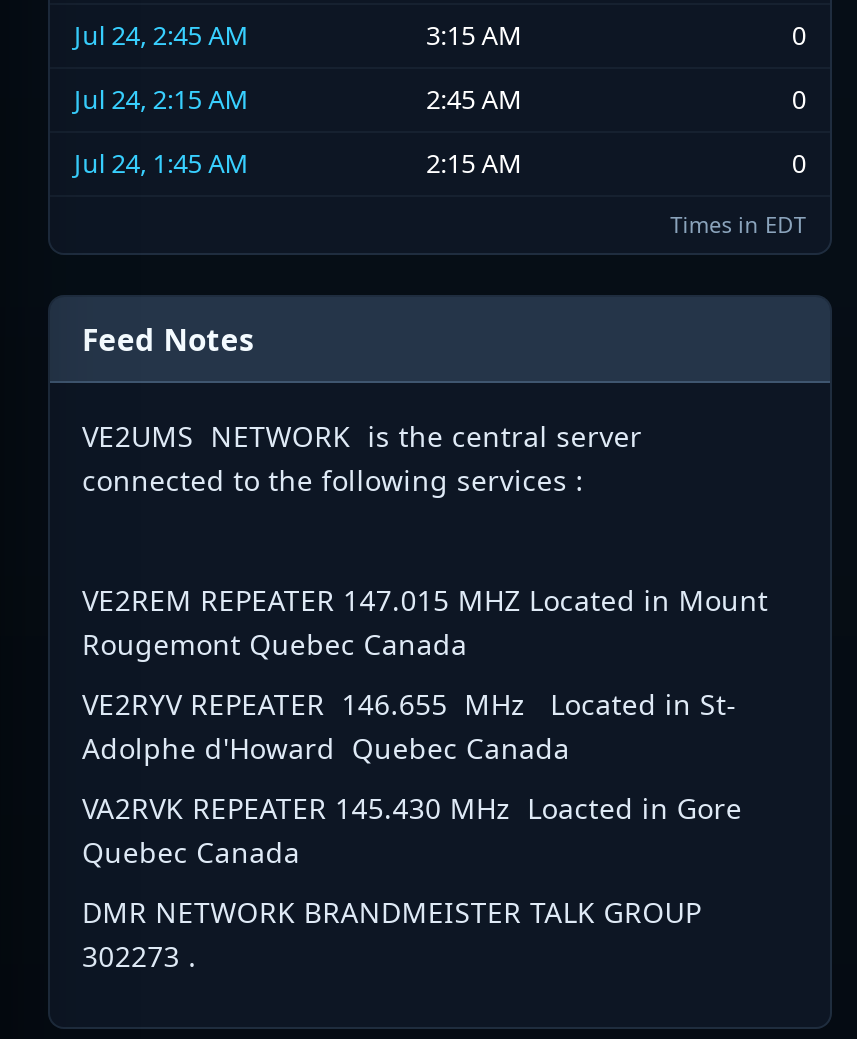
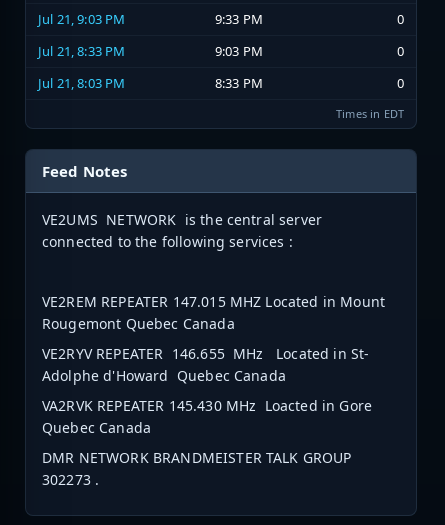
- Jul 24, 2:45 AM
- 3:15 AM
+ Jul 21, 9:03 PM
+ 9:33 PM

- Jul 24, 2:15 AM
- 2:45 AM
+ Jul 21, 8:33 PM
+ 9:03 PM

- Jul 24, 1:45 AM
- 2:15 AM
+ Jul 21, 8:03 PM
+ 8:33 PM
